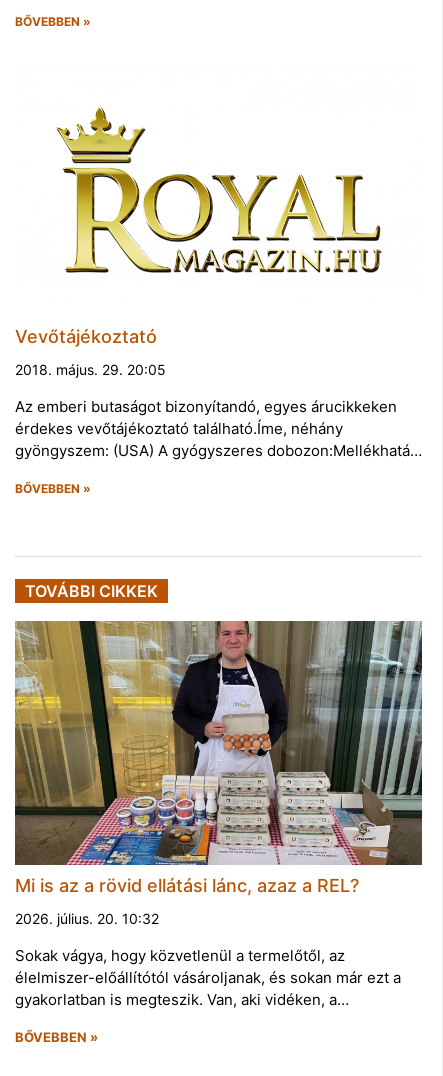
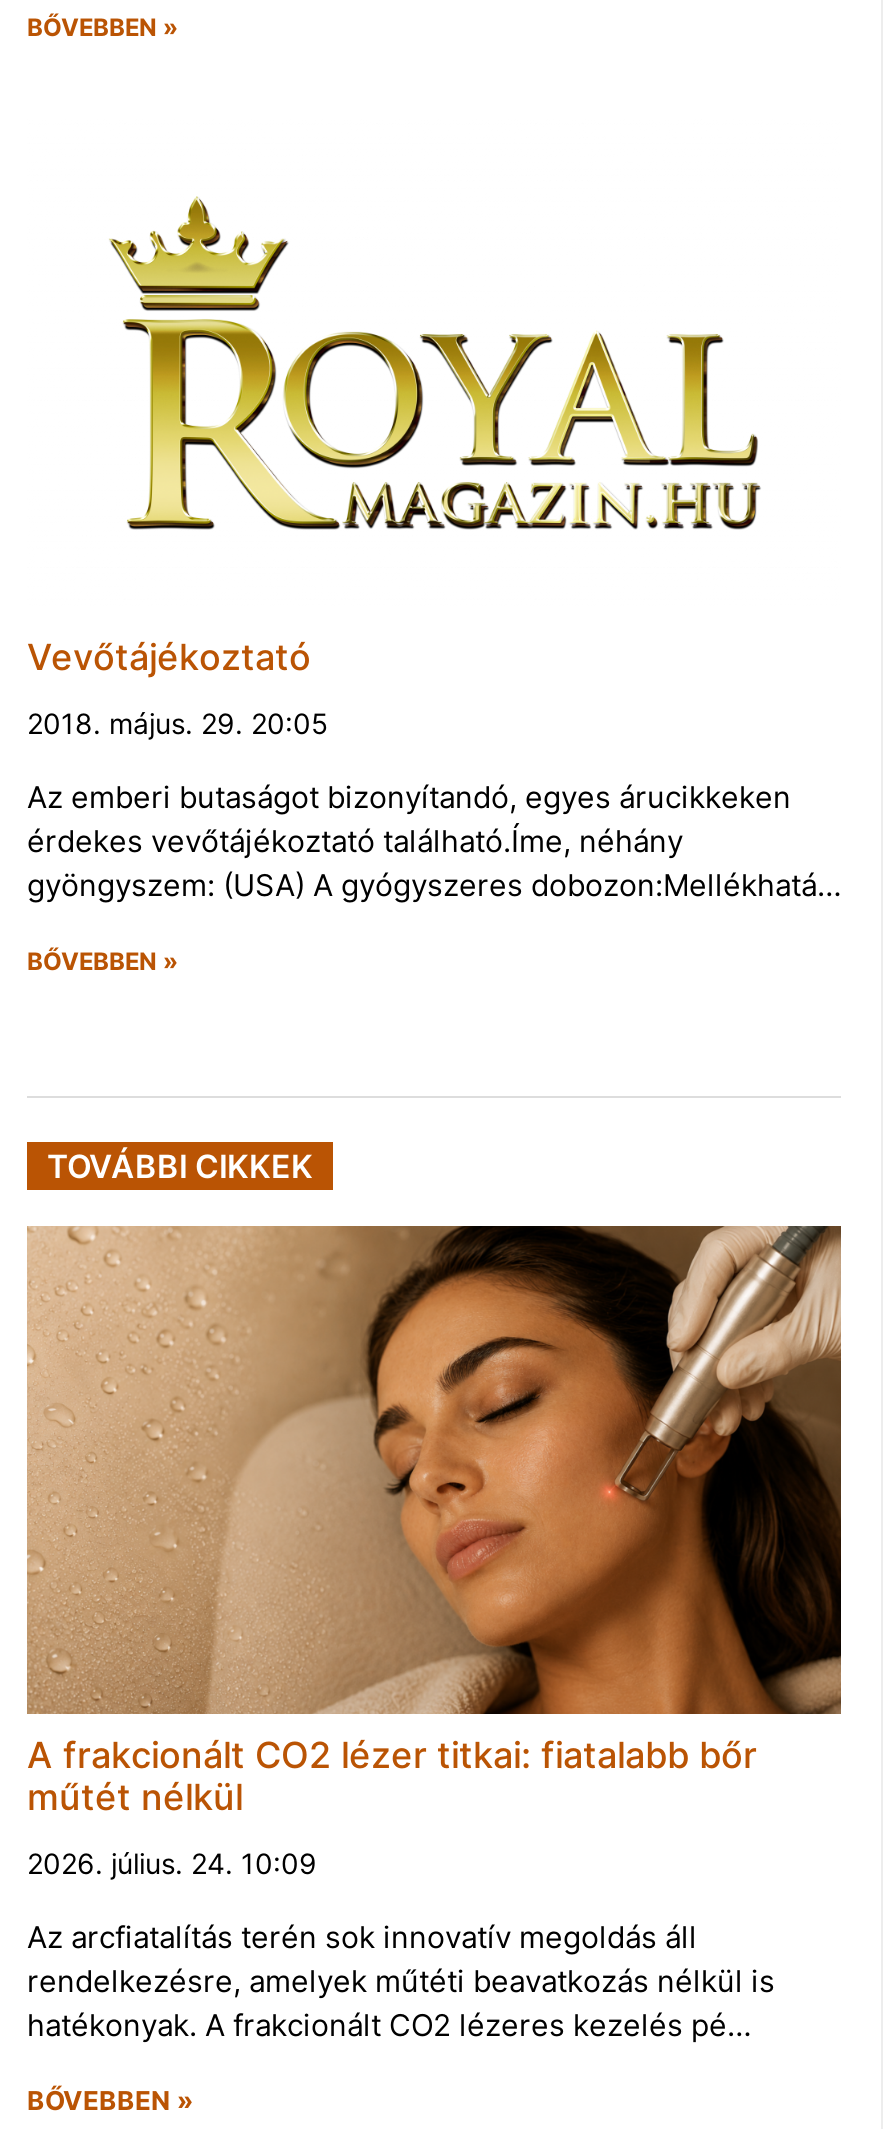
- [image]
- Mi is az a rövid ellátási lánc, azaz a REL?
+ [image]
+ A frakcionált CO2 lézer titkai: fiatalabb bőr
+ műtét nélkül

- 2026. július. 20. 10:32
+ 2026. július. 24. 10:09

- Sokak vágya, hogy közvetlenül a termelőtől, az
- élelmiszer-előállítótól vásároljanak, és sokan már ezt a
- gyakorlatban is megteszik. Van, aki vidéken, a…
+ Az arcfiatalítás terén sok innovatív megoldás áll
+ rendelkezésre, amelyek műtéti beavatkozás nélkül is
+ hatékonyak. A frakcionált CO2 lézeres kezelés pé…
